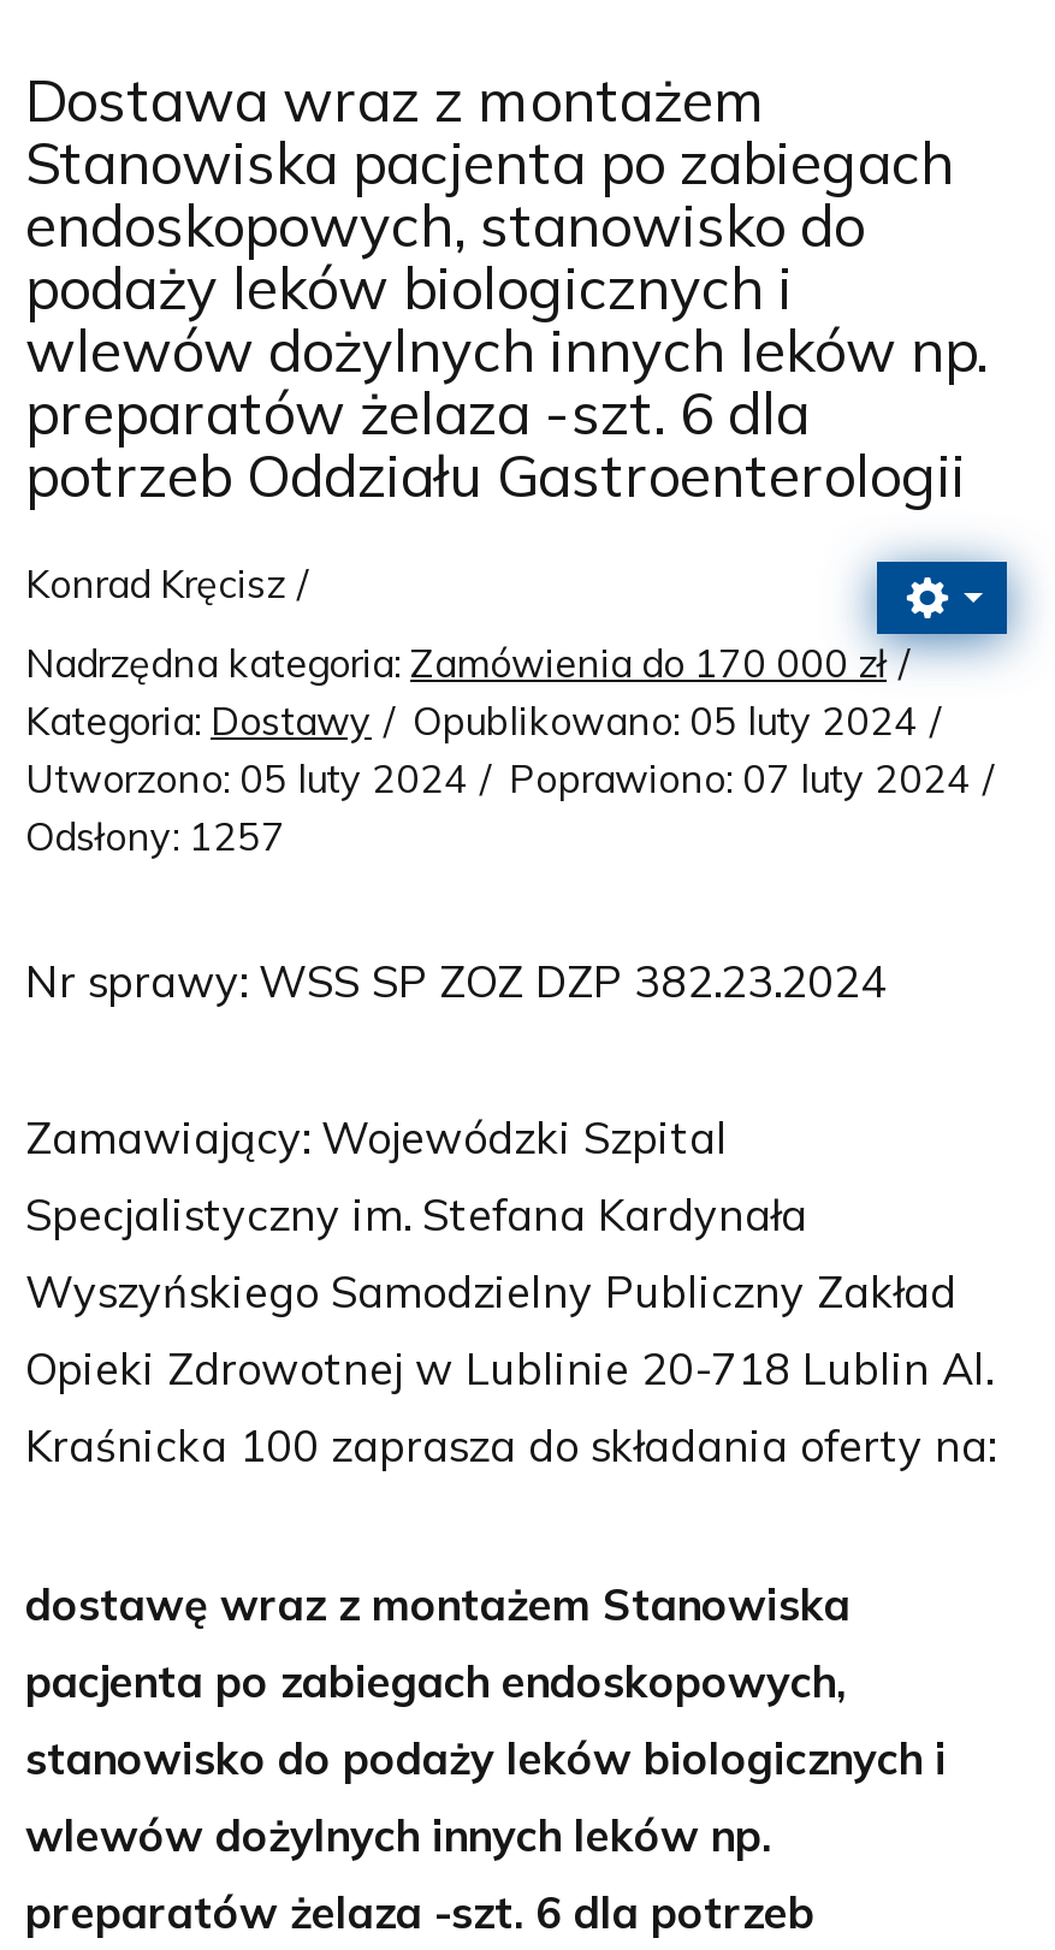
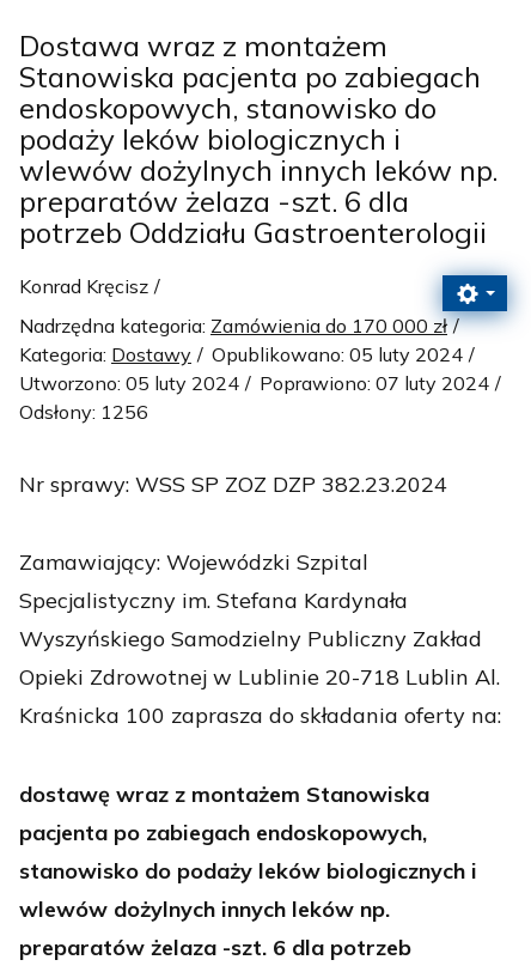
- Odsłony: 1257
+ Odsłony: 1256
